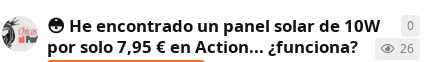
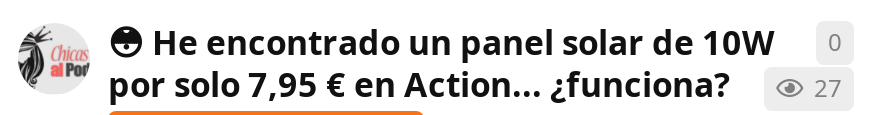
- 26
+ 27
